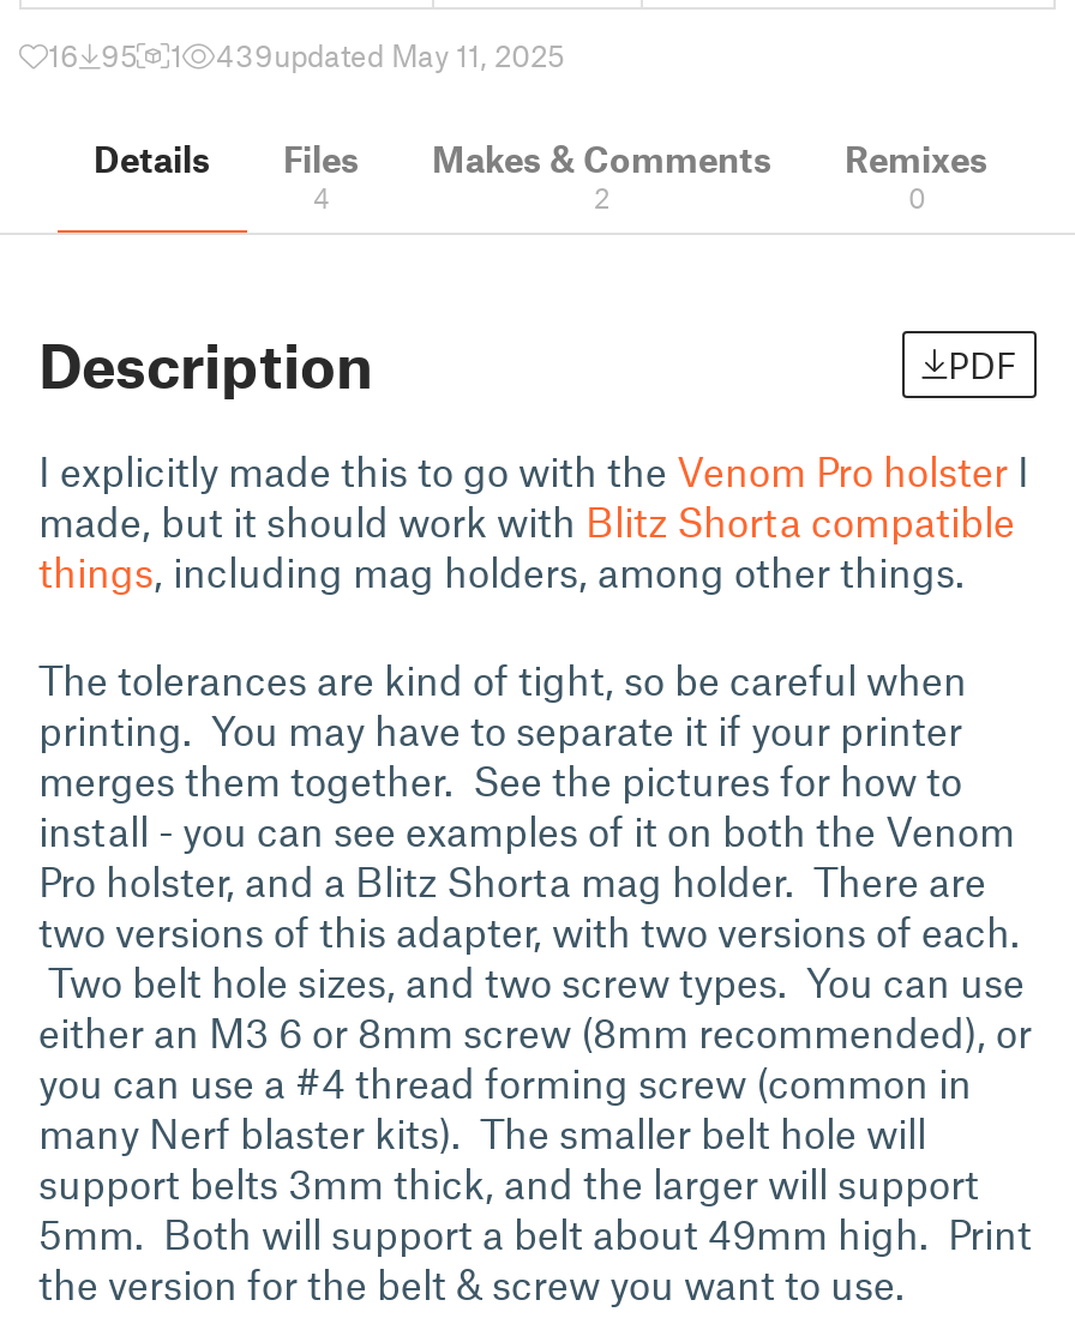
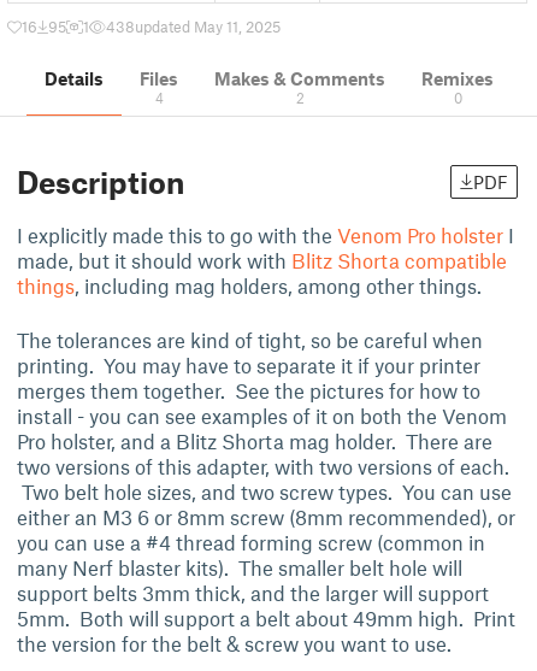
- 16 95 1 439updated May 11, 2025
+ 16 95 1 438updated May 11, 2025
